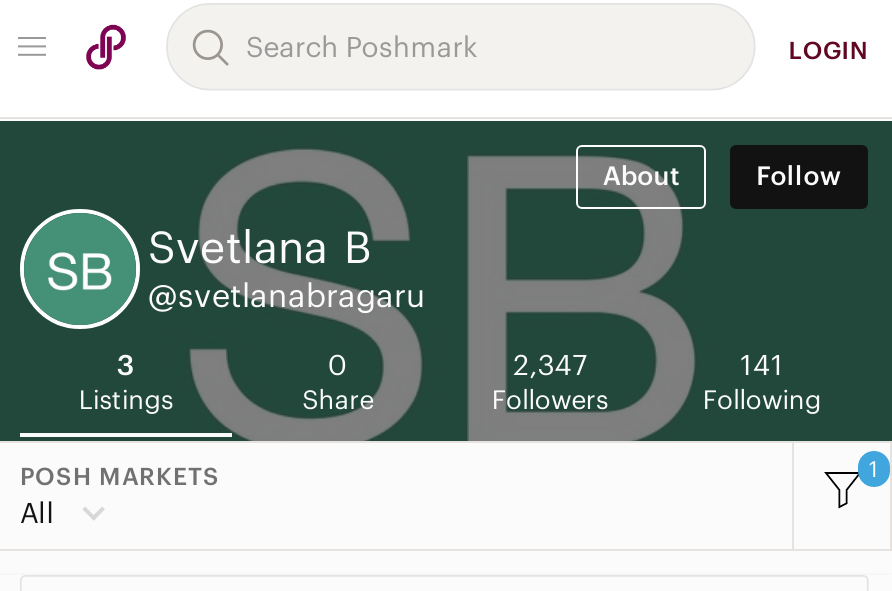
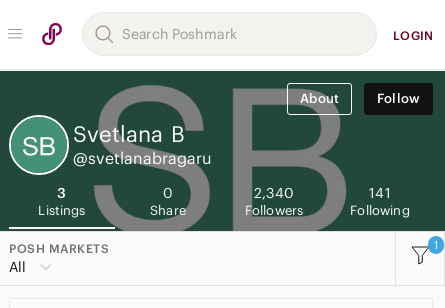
- 2,347
+ 2,340
